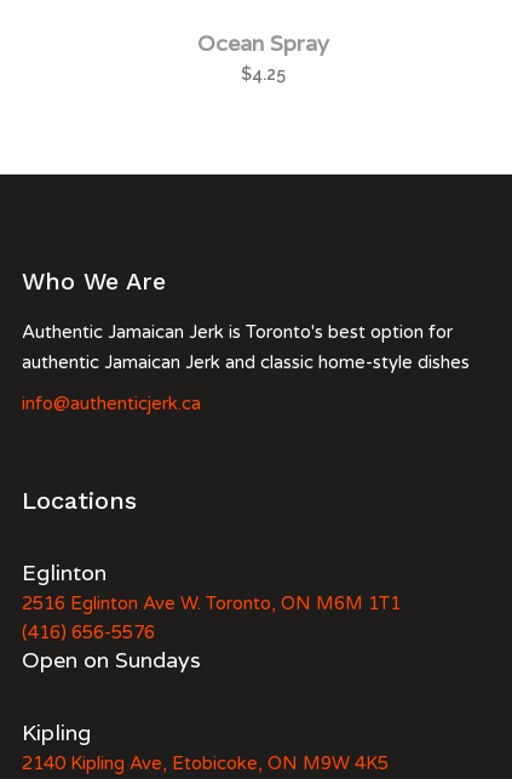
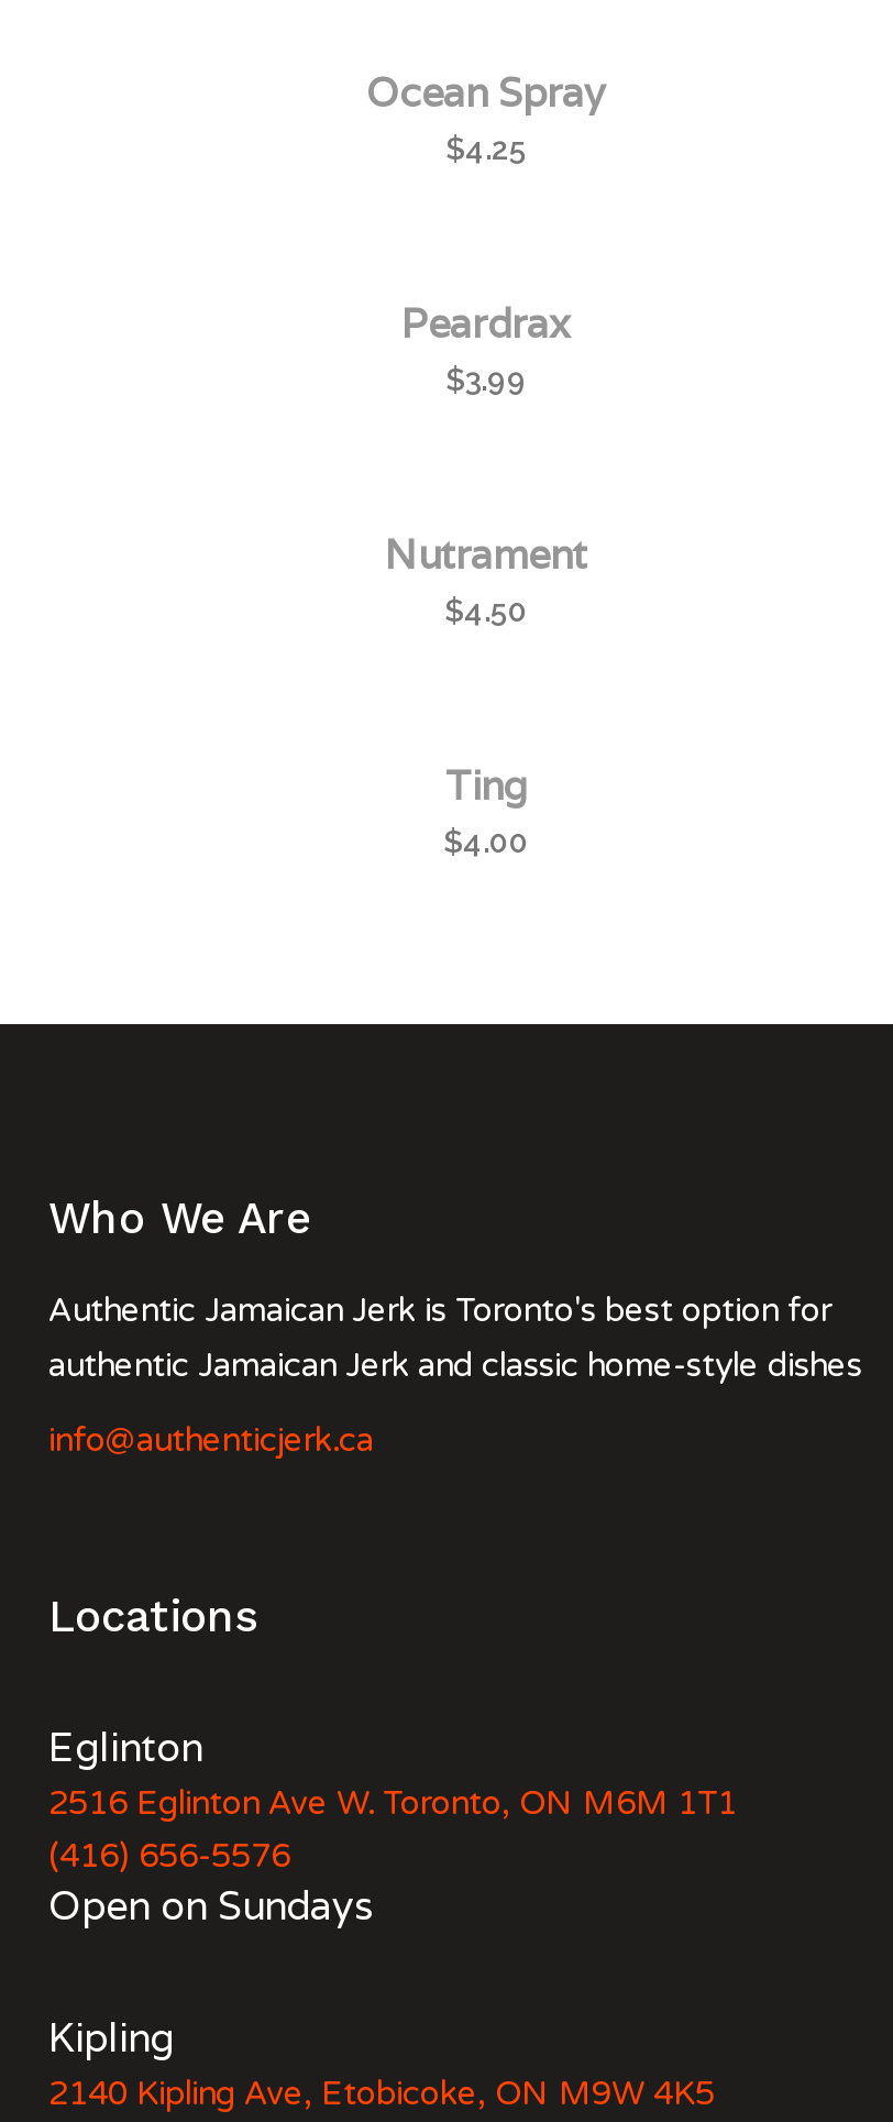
+ Nutrament
+ $4.50

+ Peardrax
+ $3.99

+ Ting
+ $4.00
